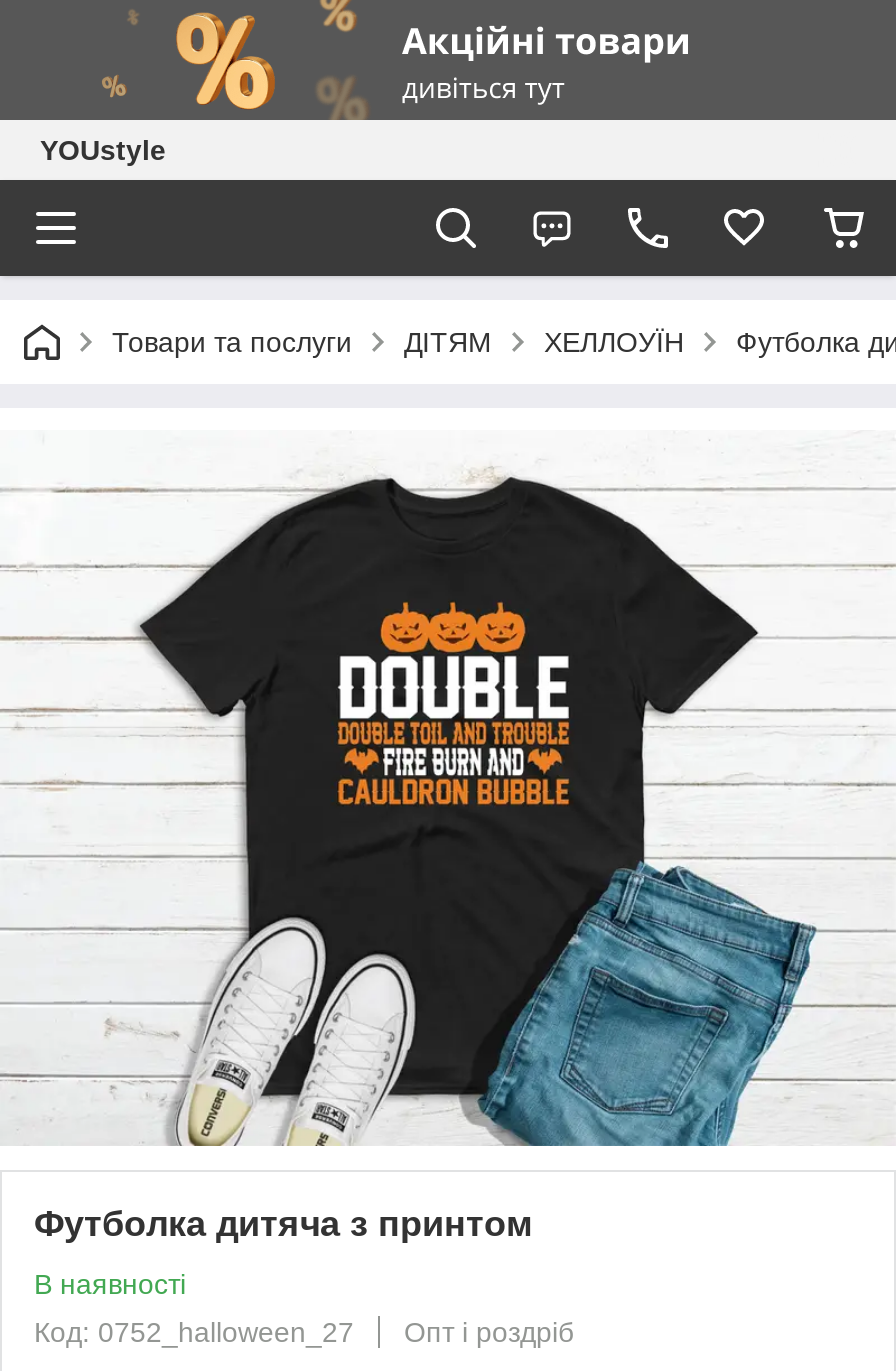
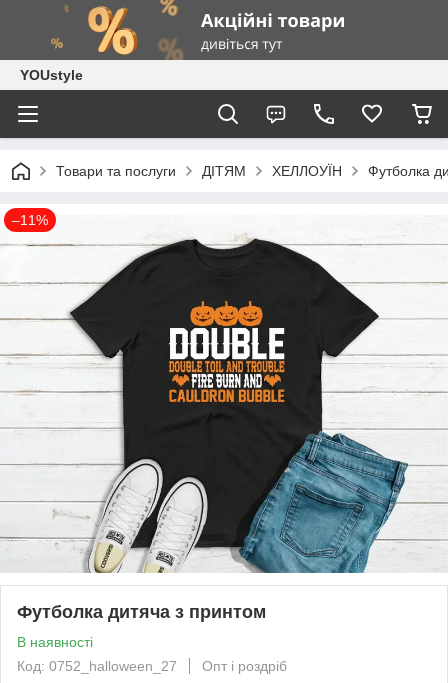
+ –11%
